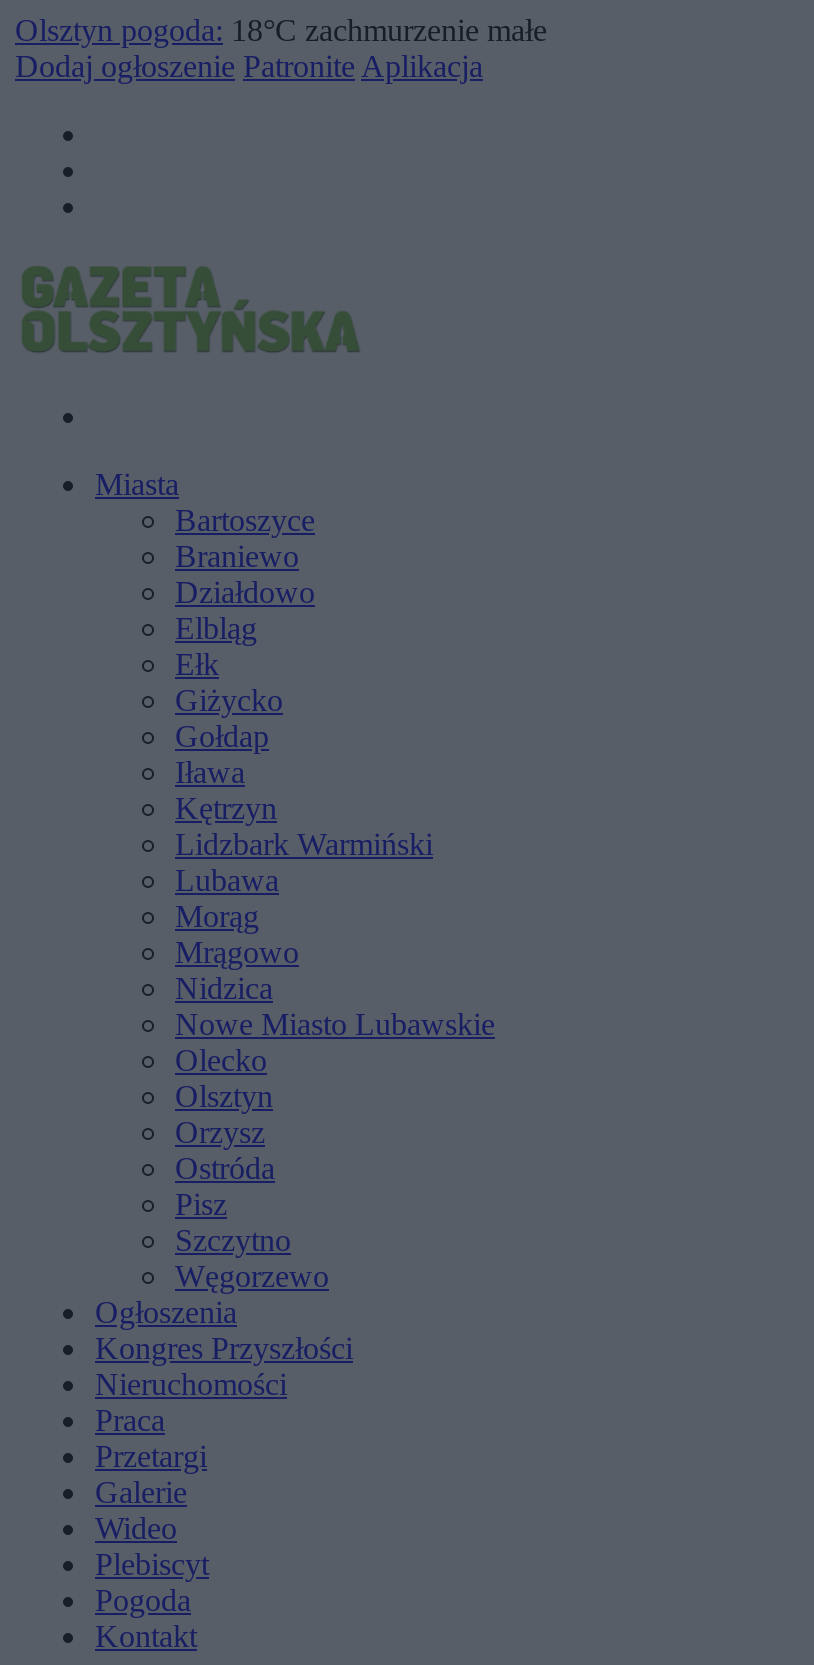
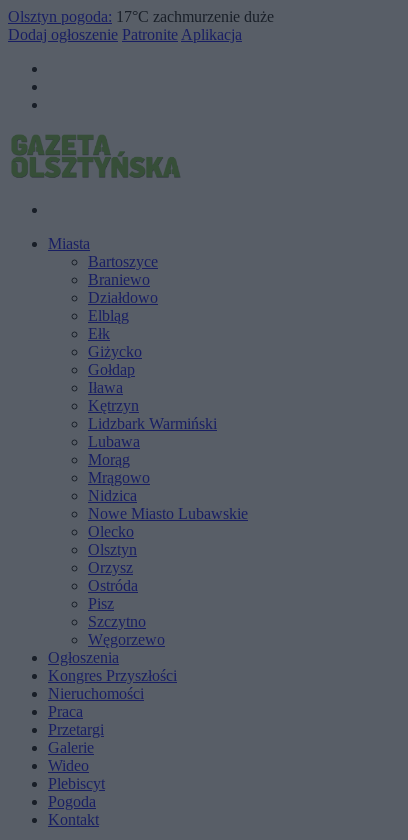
- Olsztyn pogoda: 18°C zachmurzenie małe
+ Olsztyn pogoda: 17°C zachmurzenie duże
